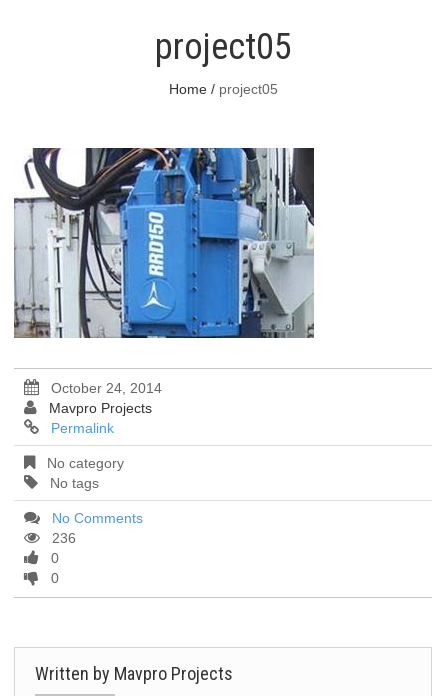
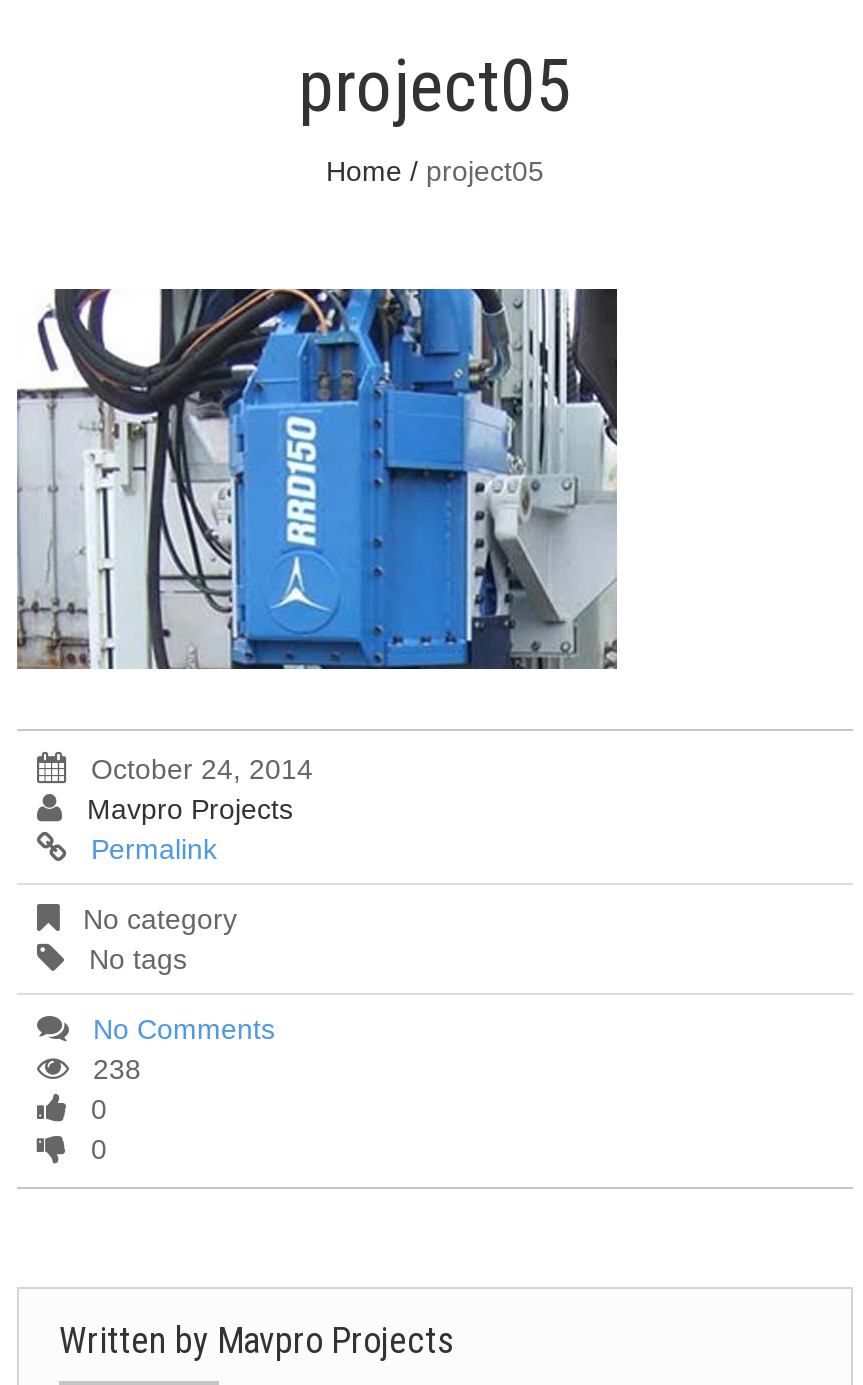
- 236
+ 238
